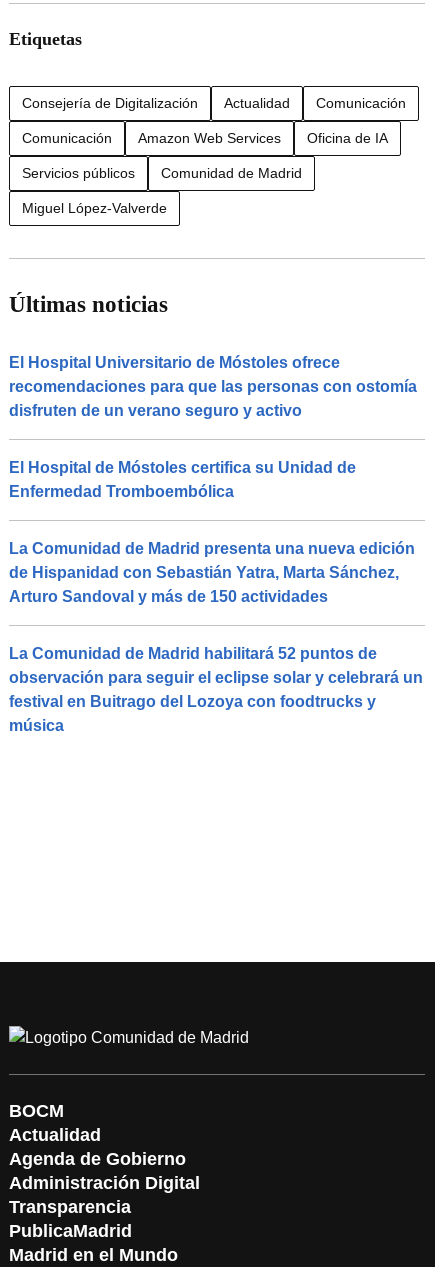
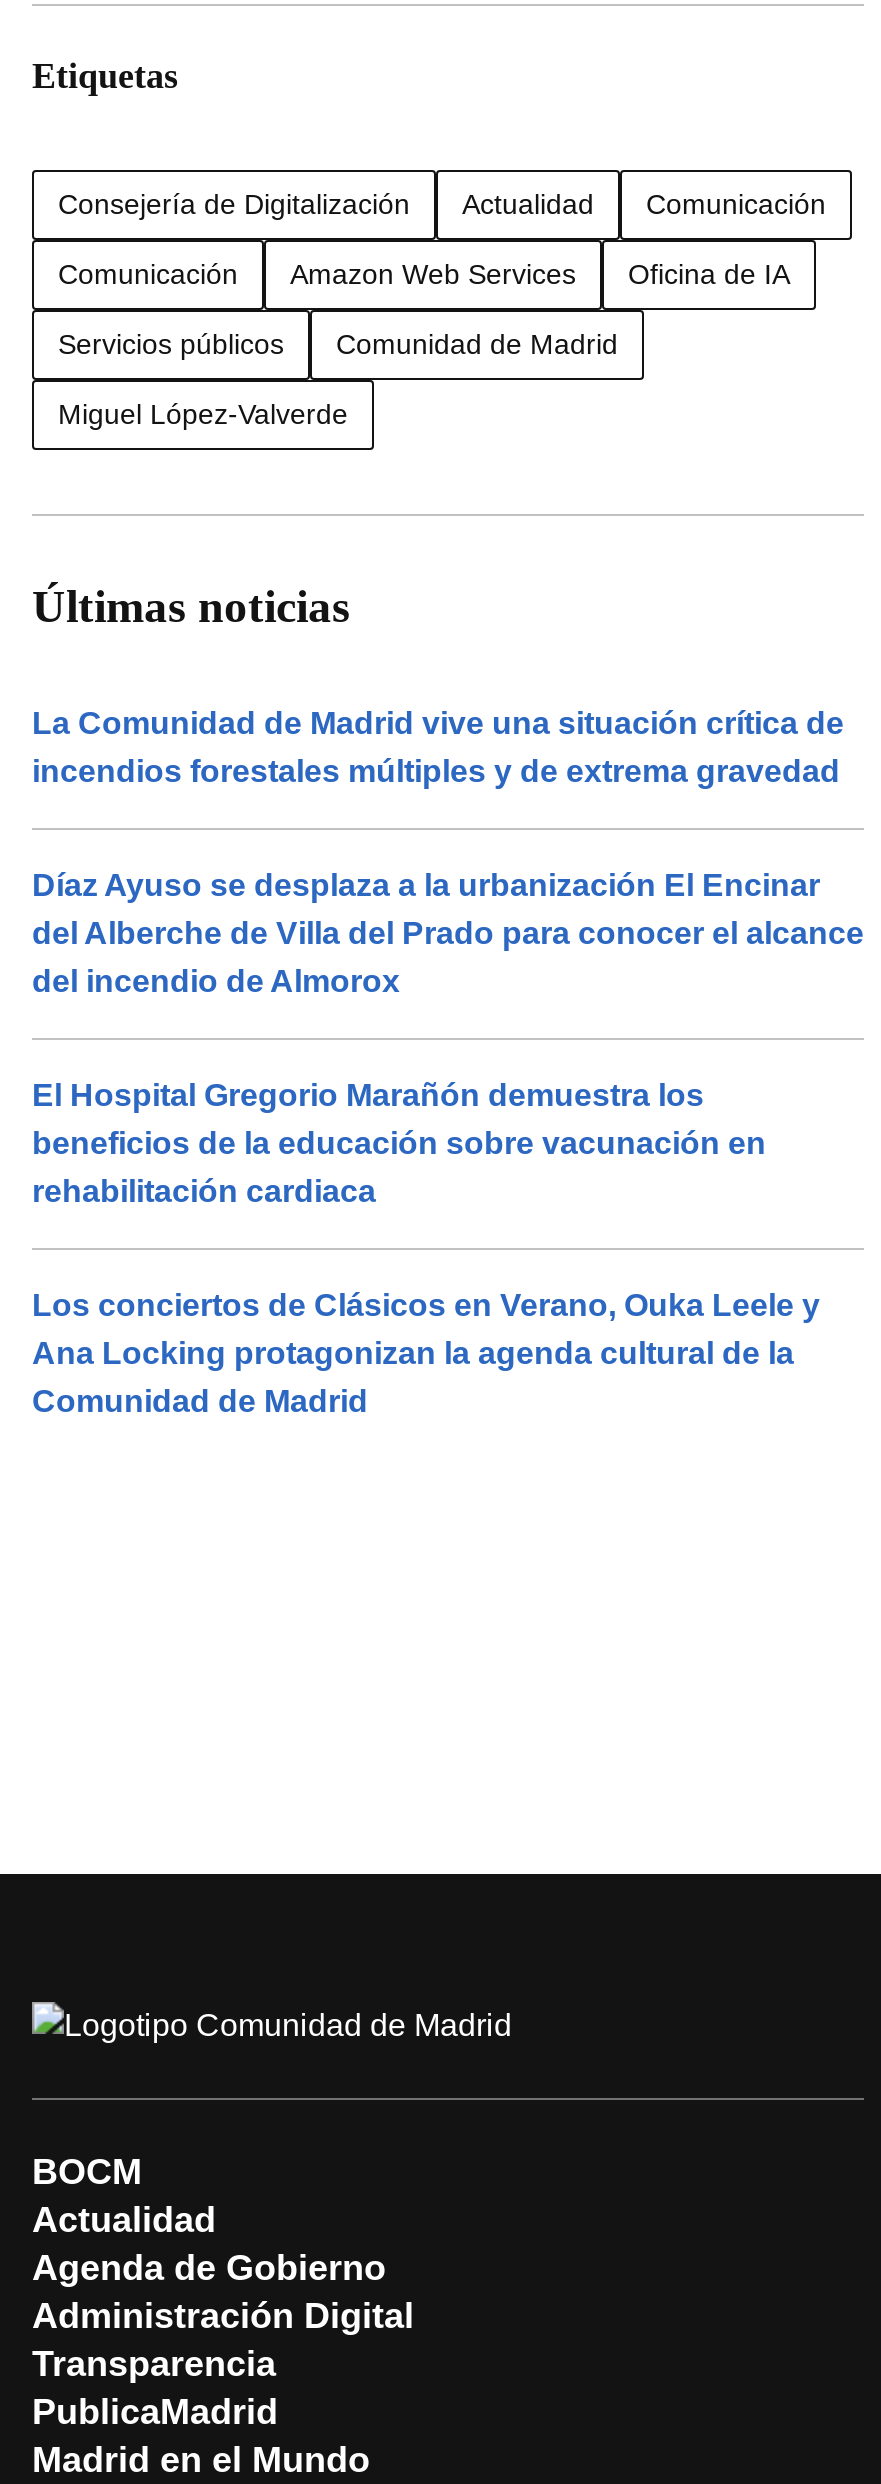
- El Hospital Universitario de Móstoles ofrece
- recomendaciones para que las personas con ostomía
- disfruten de un verano seguro y activo
+ La Comunidad de Madrid vive una situación crítica de
+ incendios forestales múltiples y de extrema gravedad

- El Hospital de Móstoles certifica su Unidad de
- Enfermedad Tromboembólica
+ Díaz Ayuso se desplaza a la urbanización El Encinar
+ del Alberche de Villa del Prado para conocer el alcance
+ del incendio de Almorox

- La Comunidad de Madrid presenta una nueva edición
- de Hispanidad con Sebastián Yatra, Marta Sánchez,
- Arturo Sandoval y más de 150 actividades
+ El Hospital Gregorio Marañón demuestra los
+ beneficios de la educación sobre vacunación en
+ rehabilitación cardiaca

- La Comunidad de Madrid habilitará 52 puntos de
- observación para seguir el eclipse solar y celebrará un
- festival en Buitrago del Lozoya con foodtrucks y
- música
+ Los conciertos de Clásicos en Verano, Ouka Leele y
+ Ana Locking protagonizan la agenda cultural de la
+ Comunidad de Madrid
